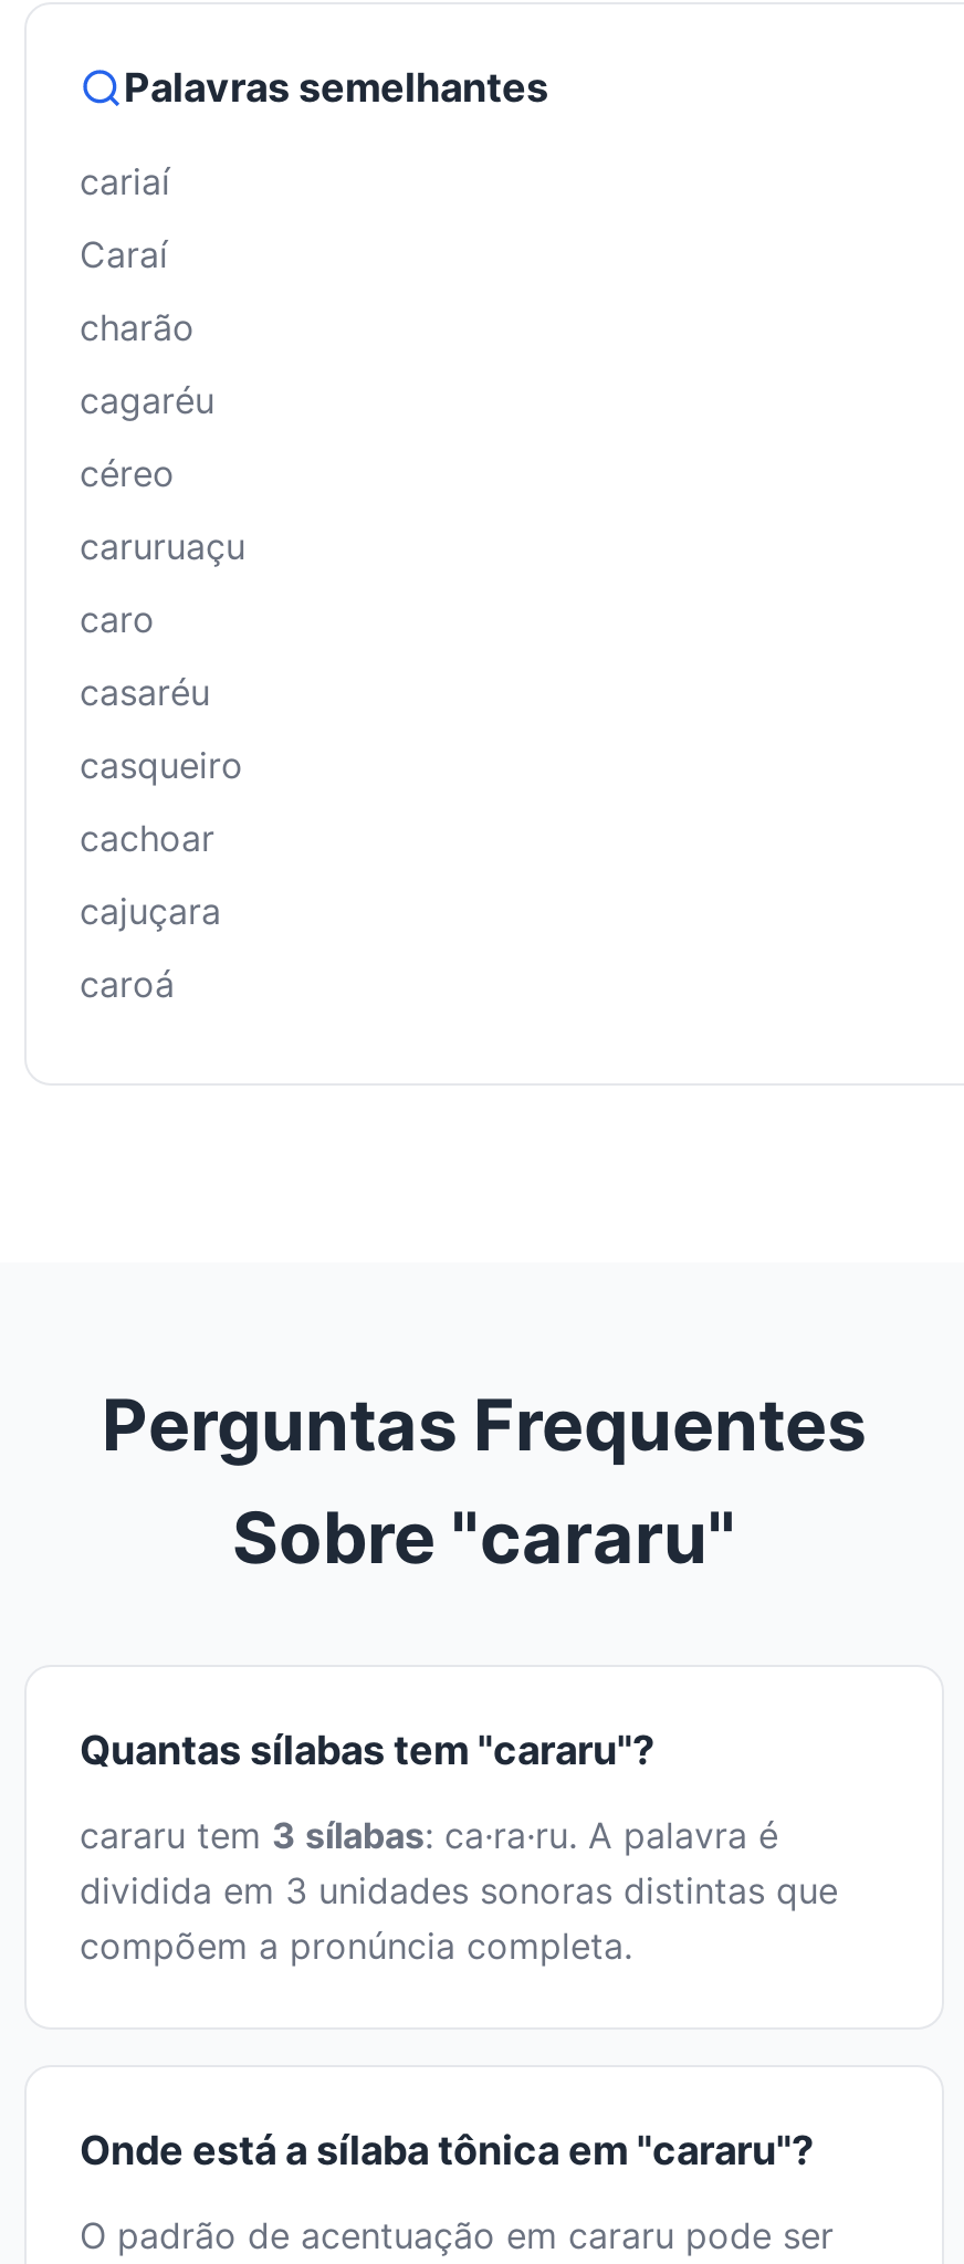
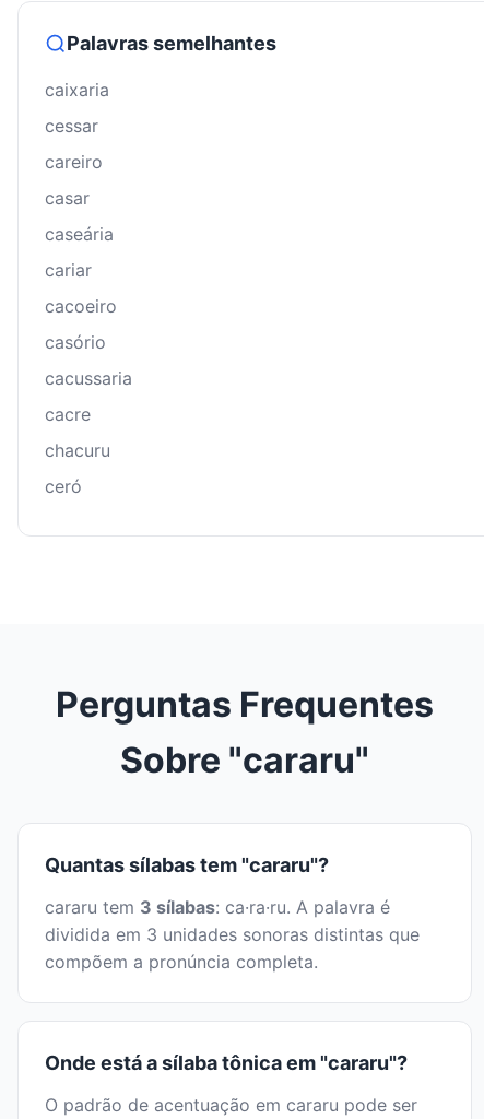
- cariaí
+ caixaria

- Caraí
+ cessar

- charão
+ careiro

- cagaréu
+ casar

- céreo
+ caseária

- caruruaçu
+ cariar

- caro
+ cacoeiro

- casaréu
+ casório

- casqueiro
+ cacussaria

- cachoar
+ cacre

- cajuçara
+ chacuru

- caroá
+ ceró
